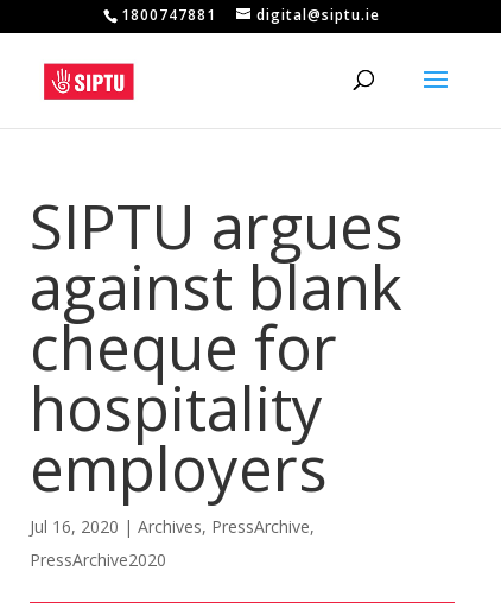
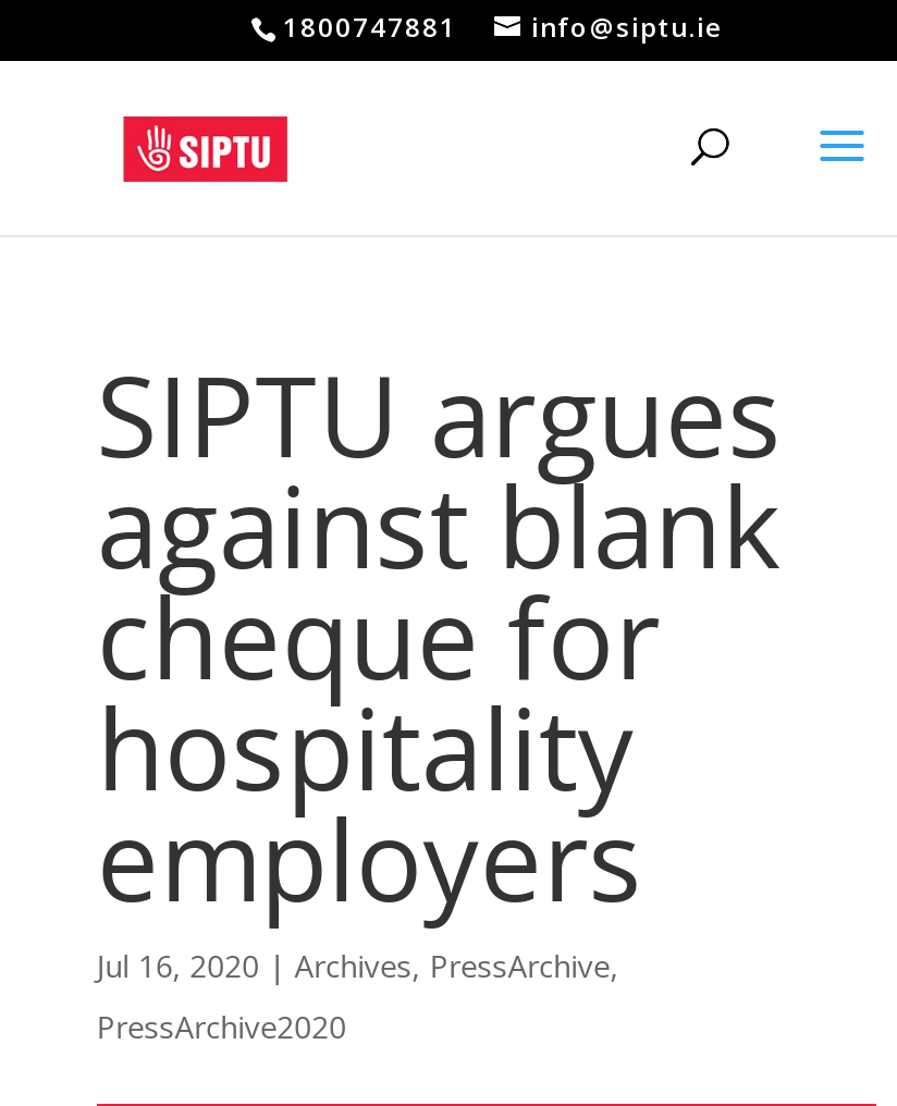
- digital@siptu.ie
+ info@siptu.ie
